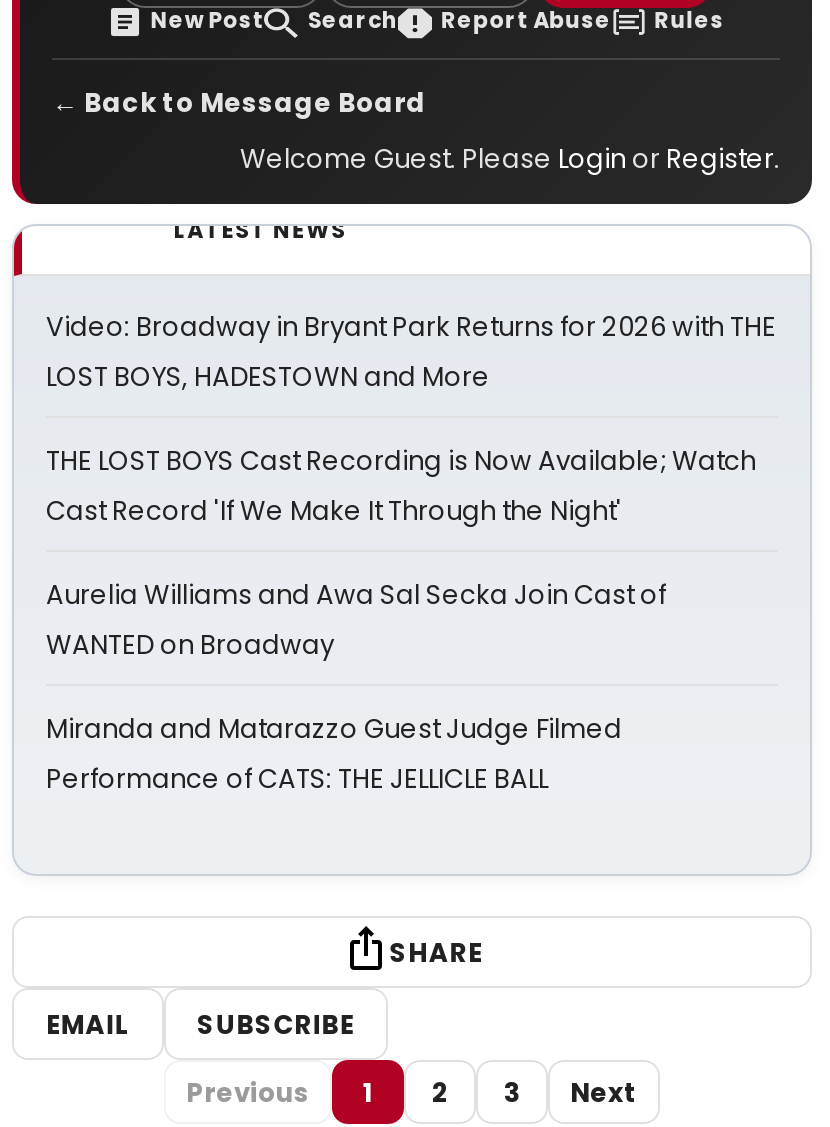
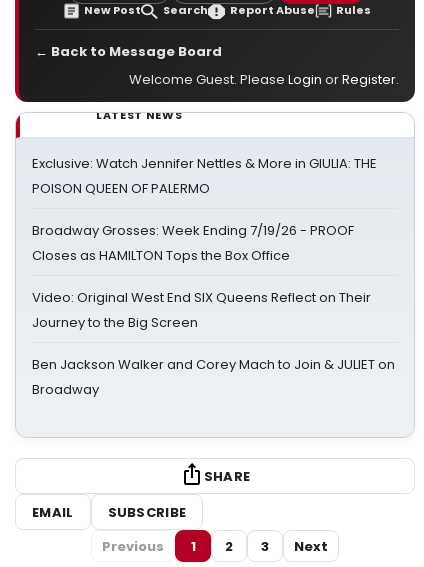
- Video: Broadway in Bryant Park Returns for 2026 with THE
- LOST BOYS, HADESTOWN and More
+ Exclusive: Watch Jennifer Nettles & More in GIULIA: THE
+ POISON QUEEN OF PALERMO

- THE LOST BOYS Cast Recording is Now Available; Watch
- Cast Record 'If We Make It Through the Night'
+ Broadway Grosses: Week Ending 7/19/26 - PROOF
+ Closes as HAMILTON Tops the Box Office

- Aurelia Williams and Awa Sal Secka Join Cast of
- WANTED on Broadway
+ Video: Original West End SIX Queens Reflect on Their
+ Journey to the Big Screen

- Miranda and Matarazzo Guest Judge Filmed
- Performance of CATS: THE JELLICLE BALL
+ Ben Jackson Walker and Corey Mach to Join & JULIET on
+ Broadway
